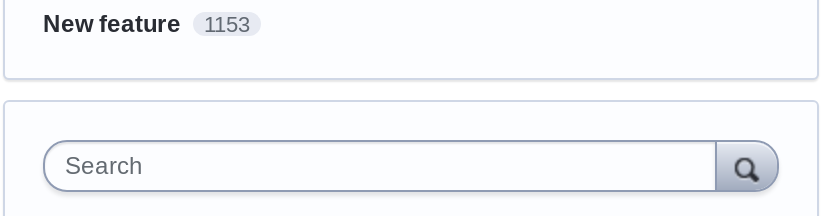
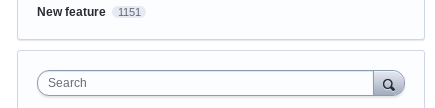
- New feature 1153
+ New feature 1151
